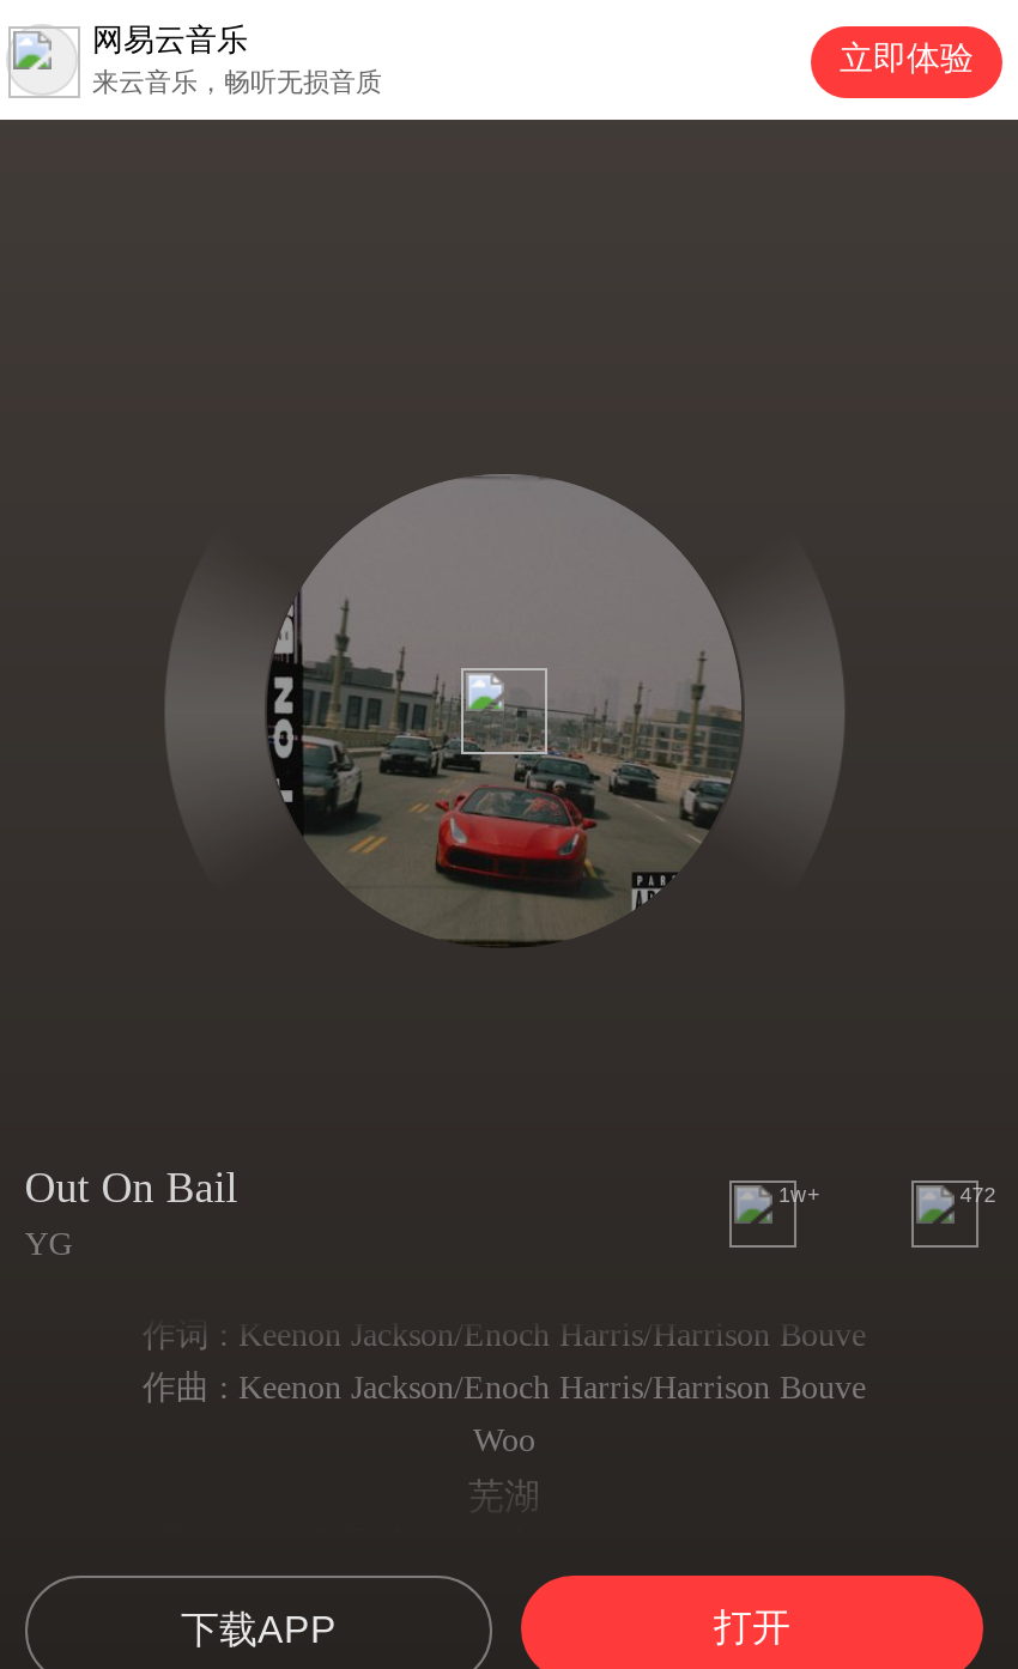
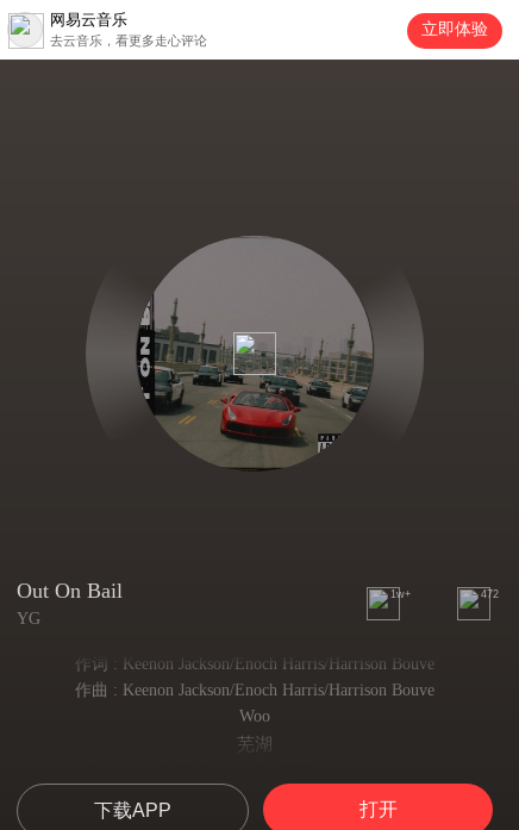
- 来云音乐，畅听无损音质
+ 去云音乐，看更多走心评论
